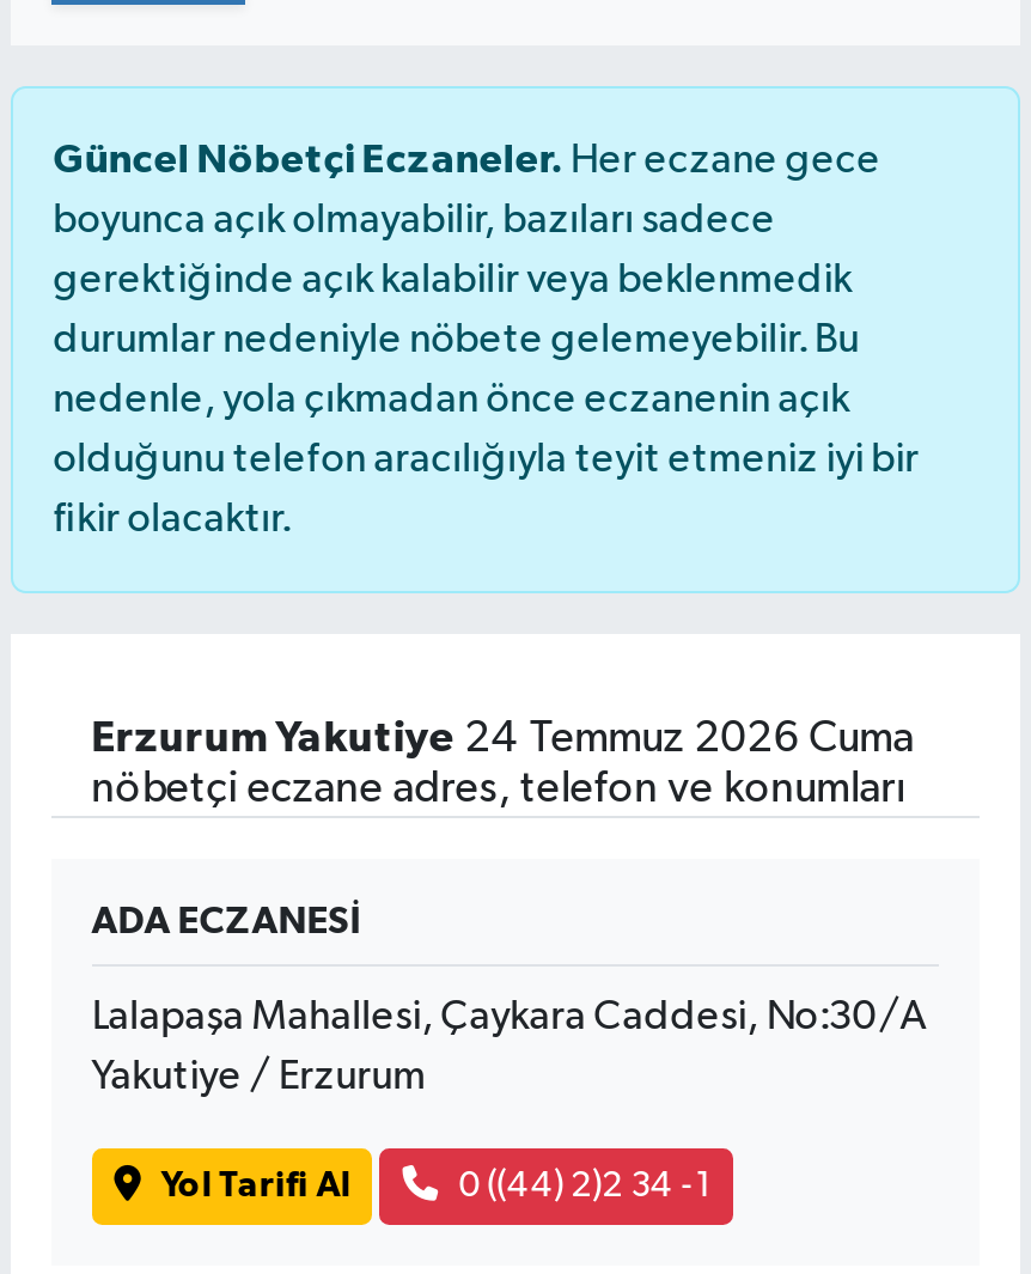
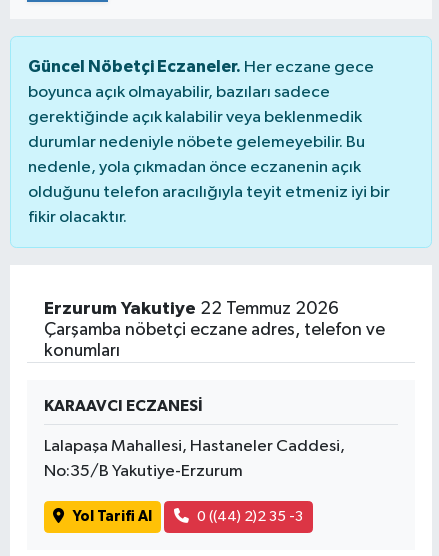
- Erzurum Yakutiye 24 Temmuz 2026 Cuma
- nöbetçi eczane adres, telefon ve konumları
+ Erzurum Yakutiye 22 Temmuz 2026
+ Çarşamba nöbetçi eczane adres, telefon ve
+ konumları

- ADA ECZANESİ
+ KARAAVCI ECZANESİ

- Lalapaşa Mahallesi, Çaykara Caddesi, No:30/A
+ Lalapaşa Mahallesi, Hastaneler Caddesi,

- Yakutiye / Erzurum
+ No:35/B Yakutiye-Erzurum

- 0 ((44) 2)2 34 -1
+ 0 ((44) 2)2 35 -3
